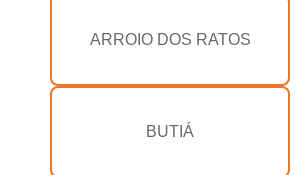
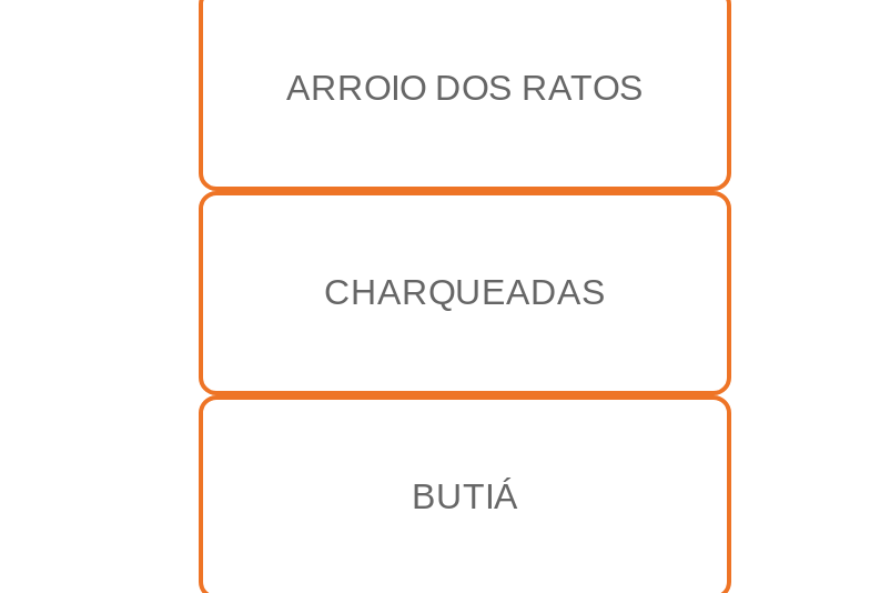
+ CHARQUEADAS
